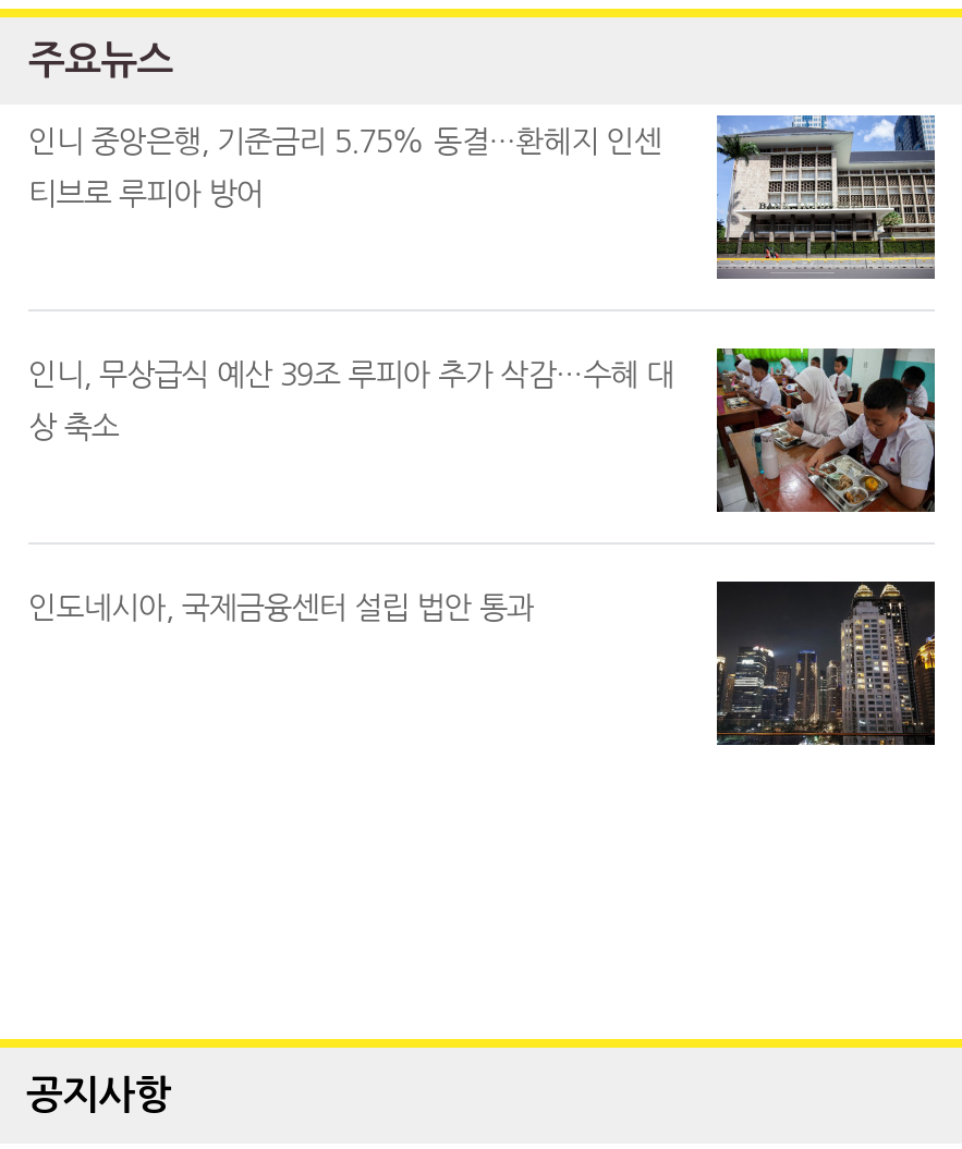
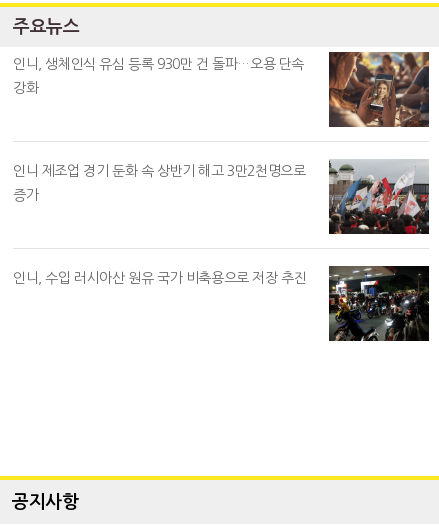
- [image]
- 인니 중앙은행, 기준금리 5.75% 동결…환헤지 인센
+ [image]
+ 인니, 생체인식 유심 등록 930만 건 돌파…오용 단속

- 티브로 루피아 방어
+ 강화

- [image]
- 인니, 무상급식 예산 39조 루피아 추가 삭감…수혜 대
+ [image]
+ 인니 제조업 경기 둔화 속 상반기 해고 3만2천명으로

- 상 축소
+ 증가

- [image]
+ [image]

- 인도네시아, 국제금융센터 설립 법안 통과
+ 인니, 수입 러시아산 원유 국가 비축용으로 저장 추진
